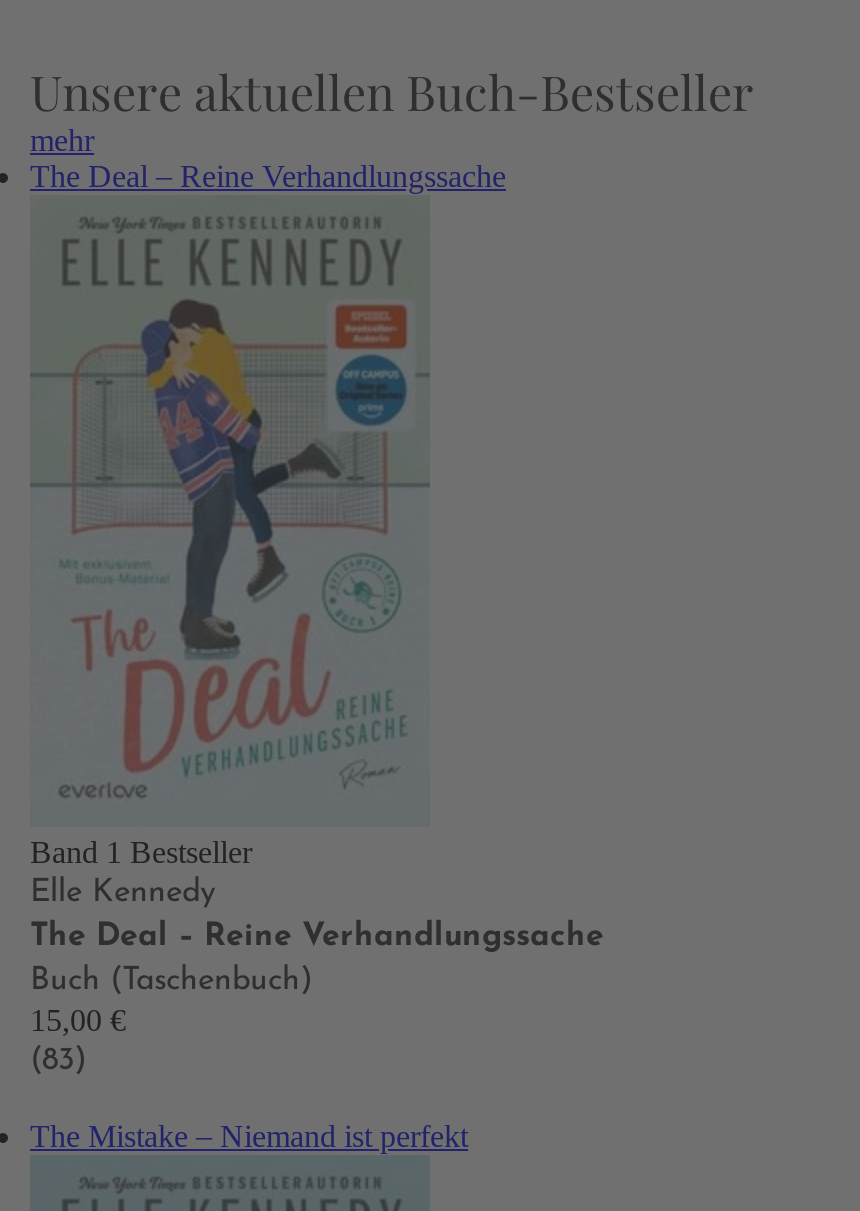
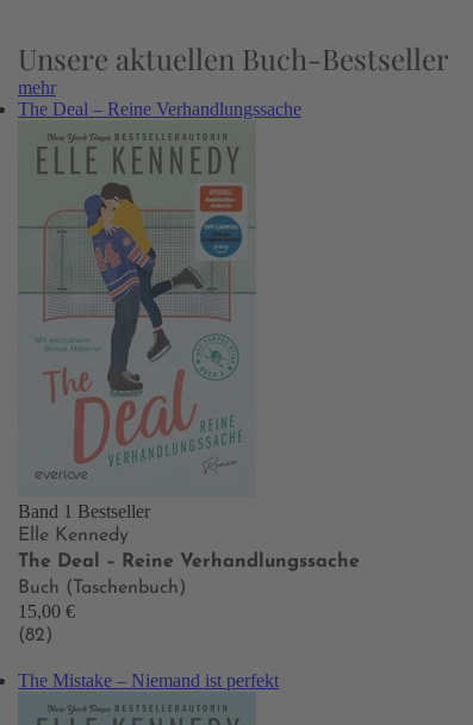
- (83)
+ (82)
